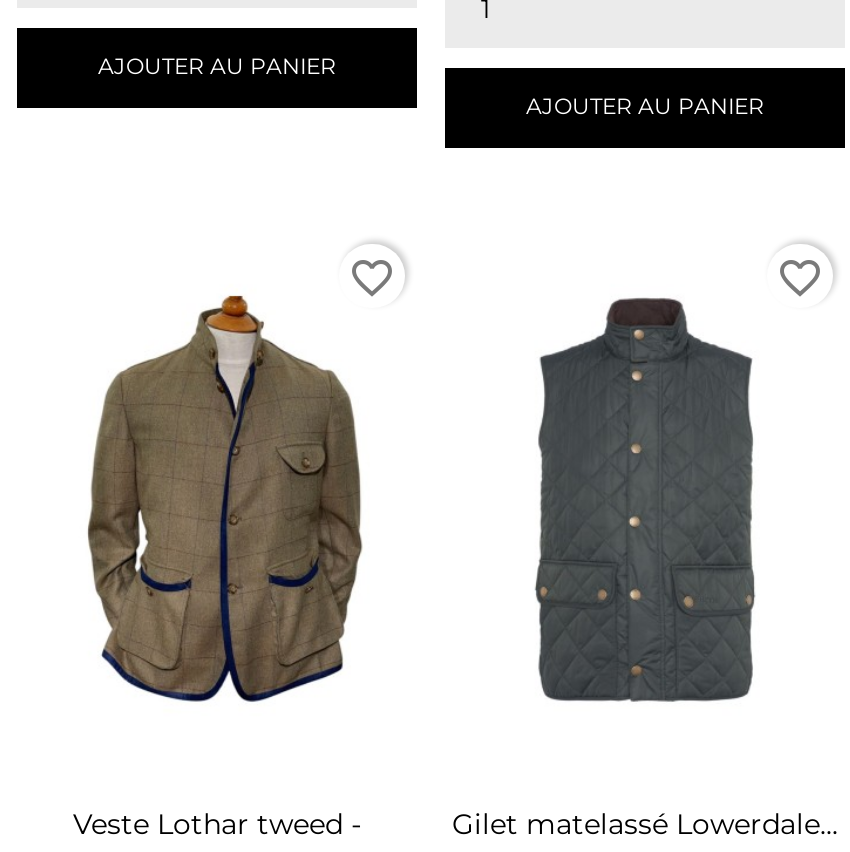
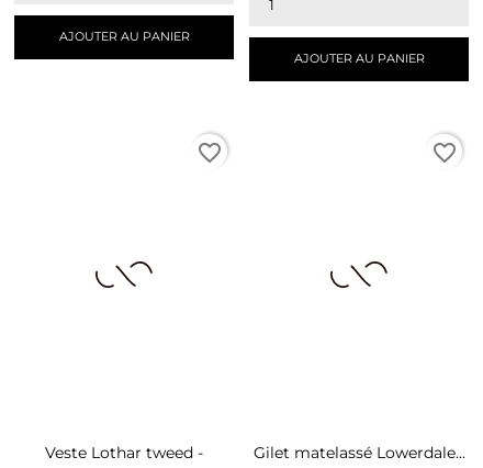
- [image]

- [image]
